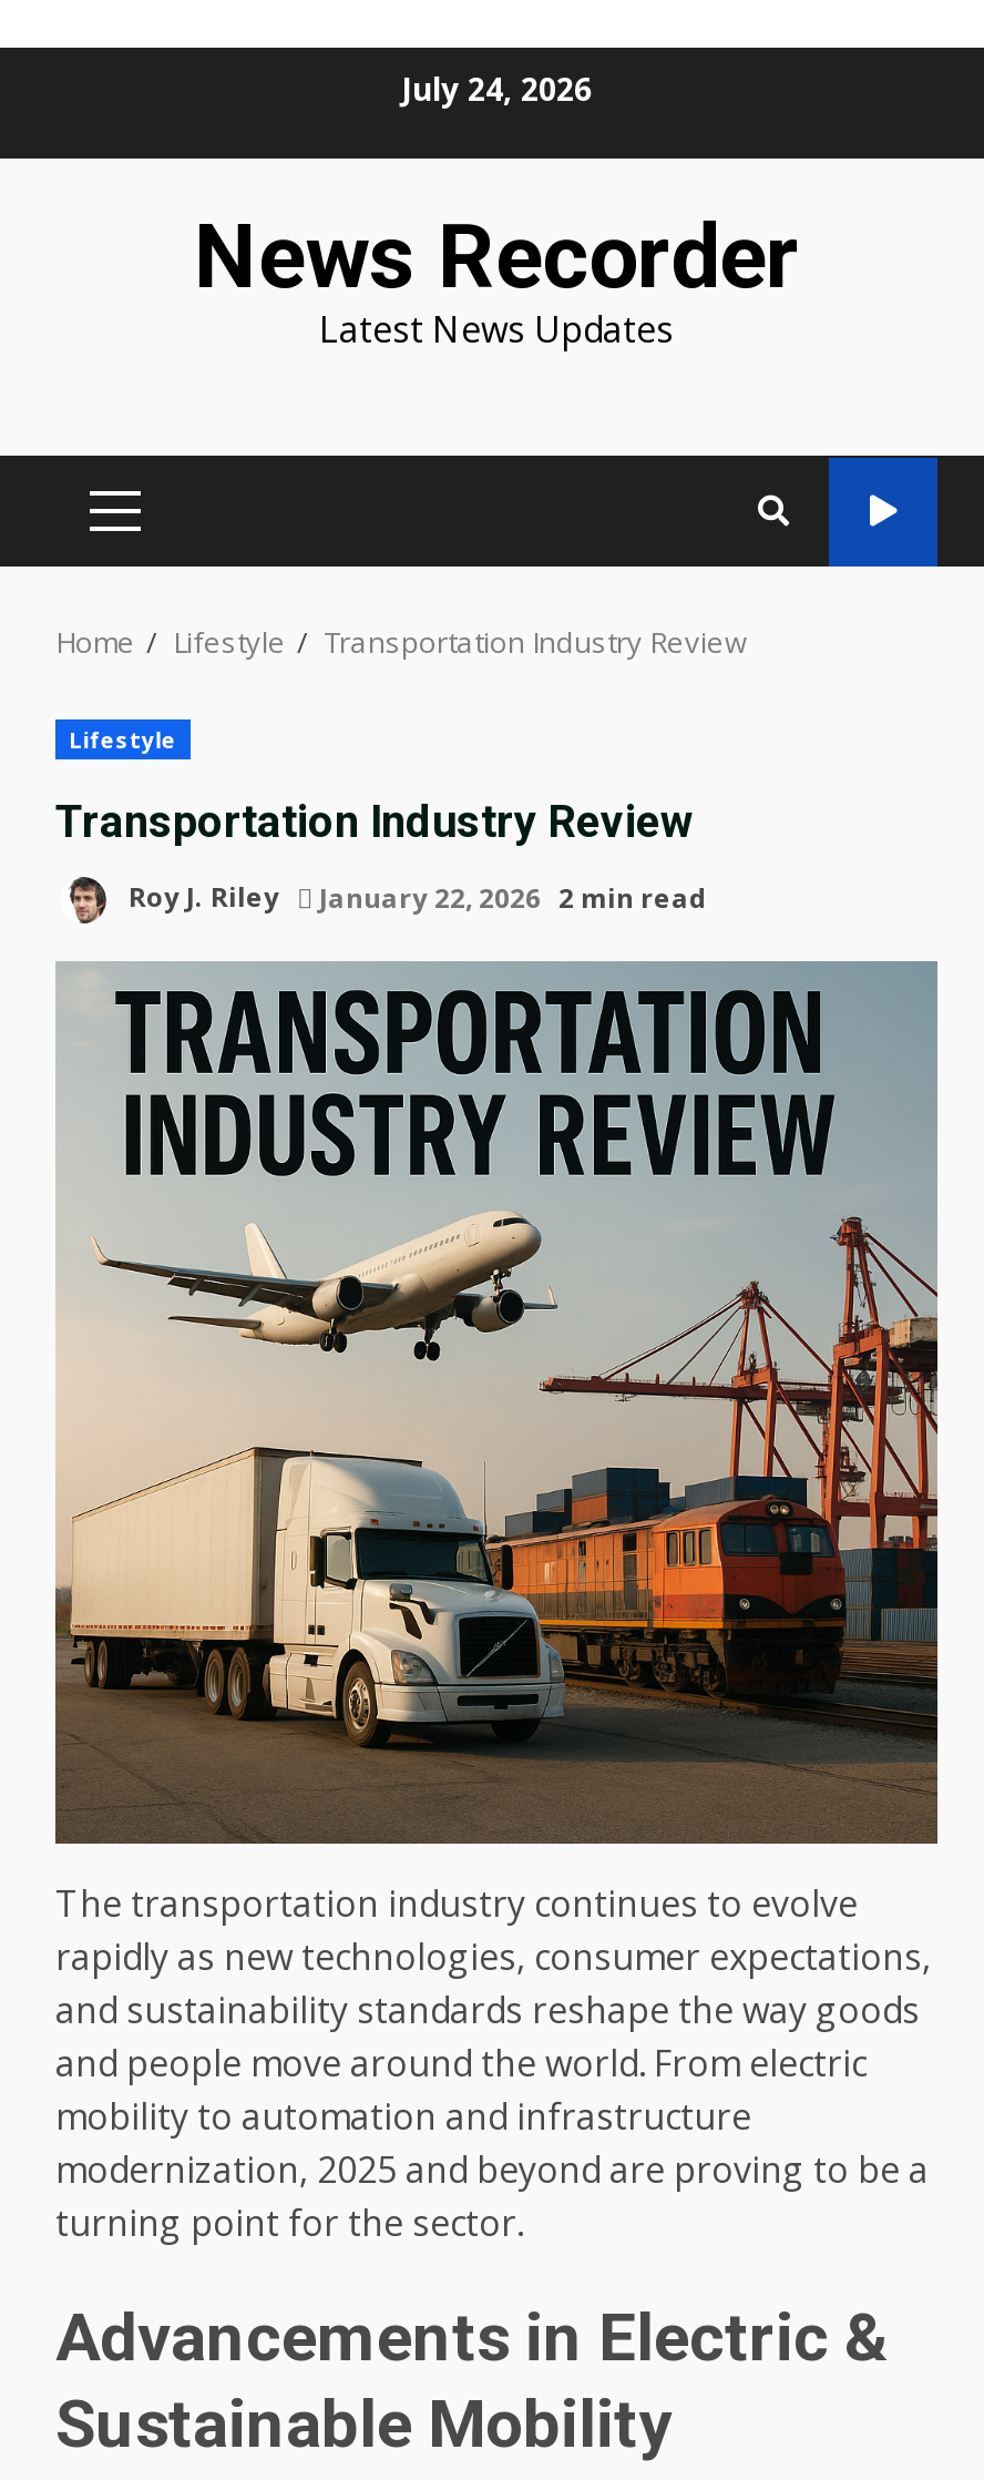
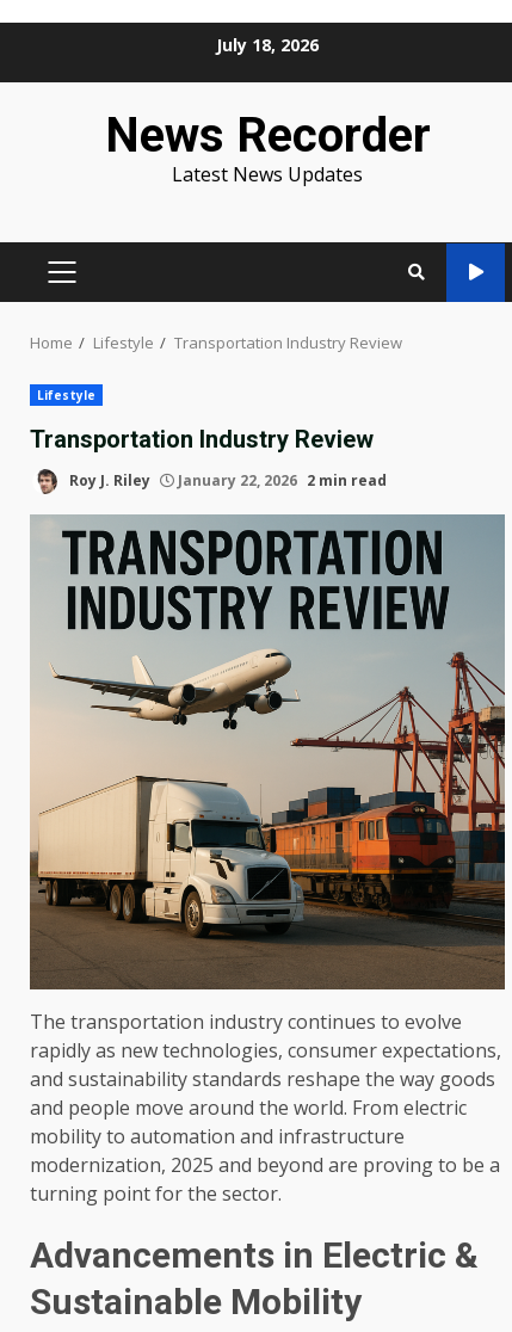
- July 24, 2026
+ July 18, 2026
